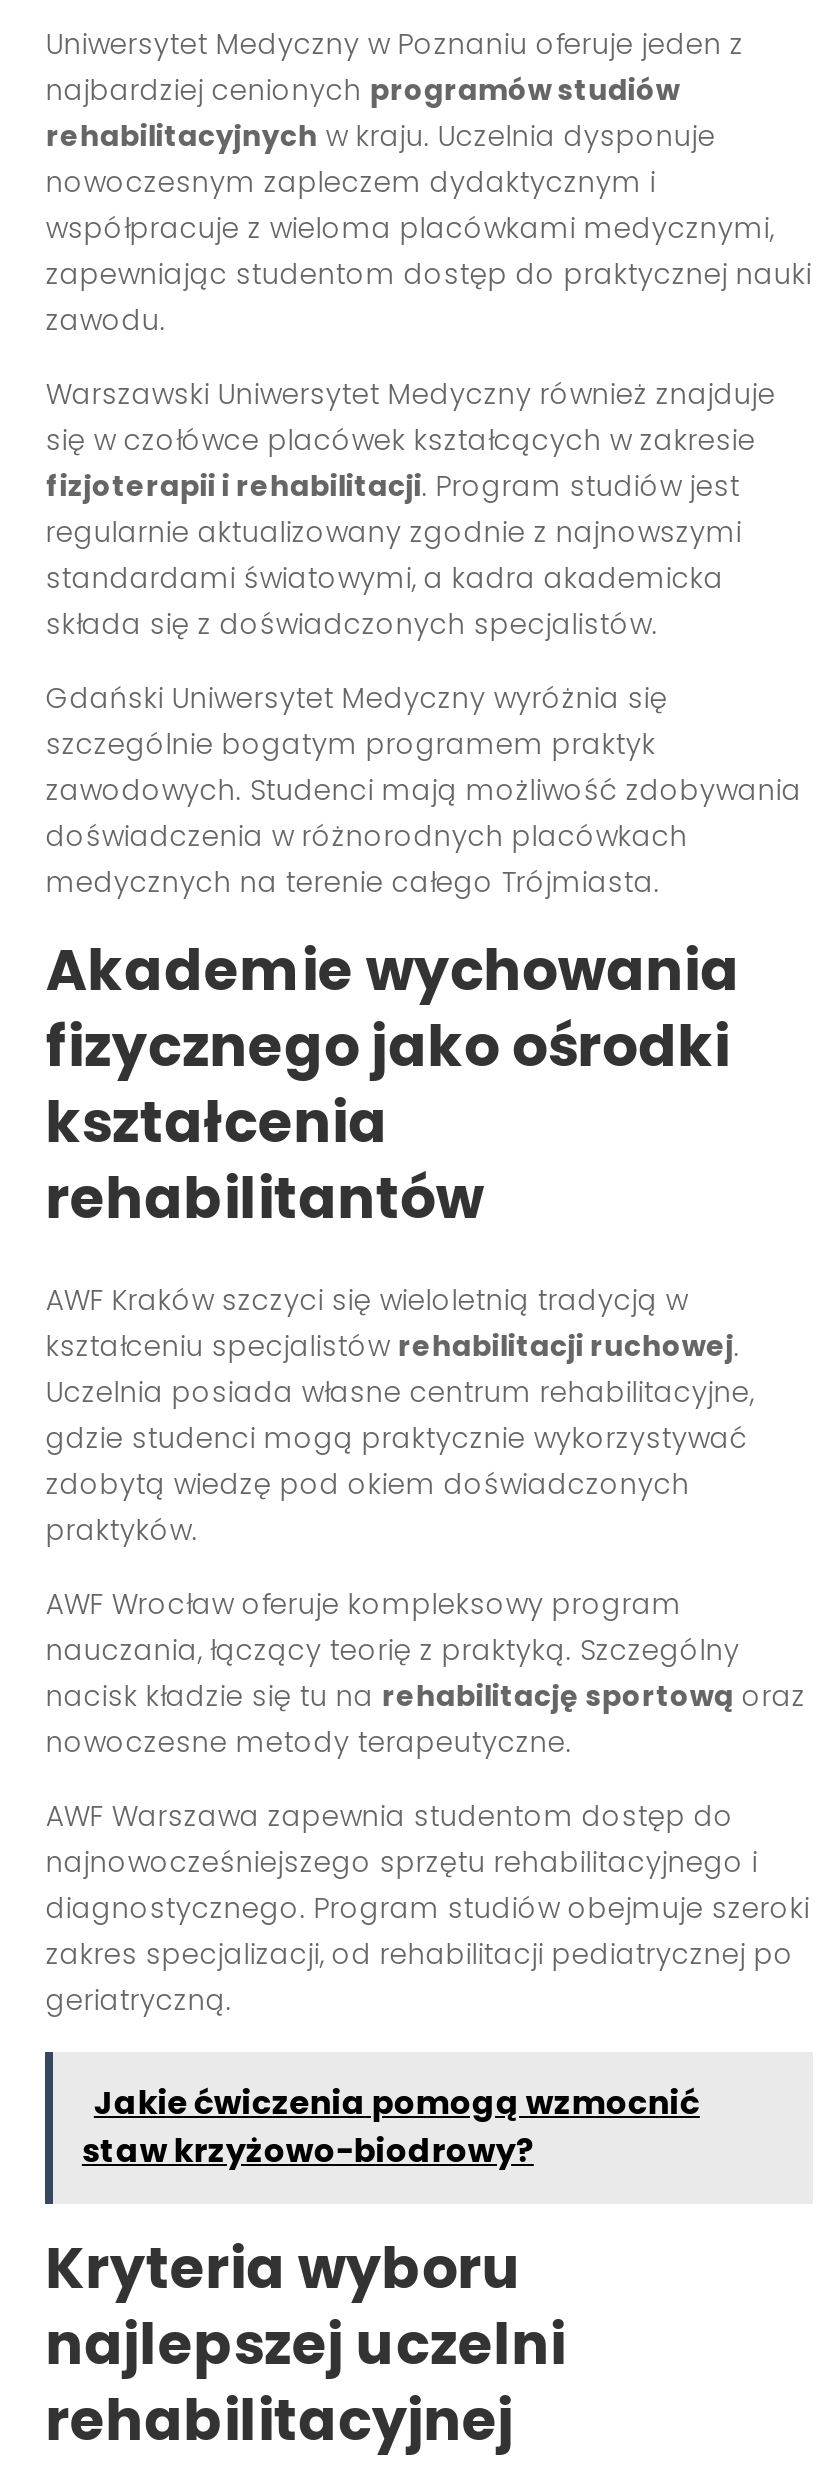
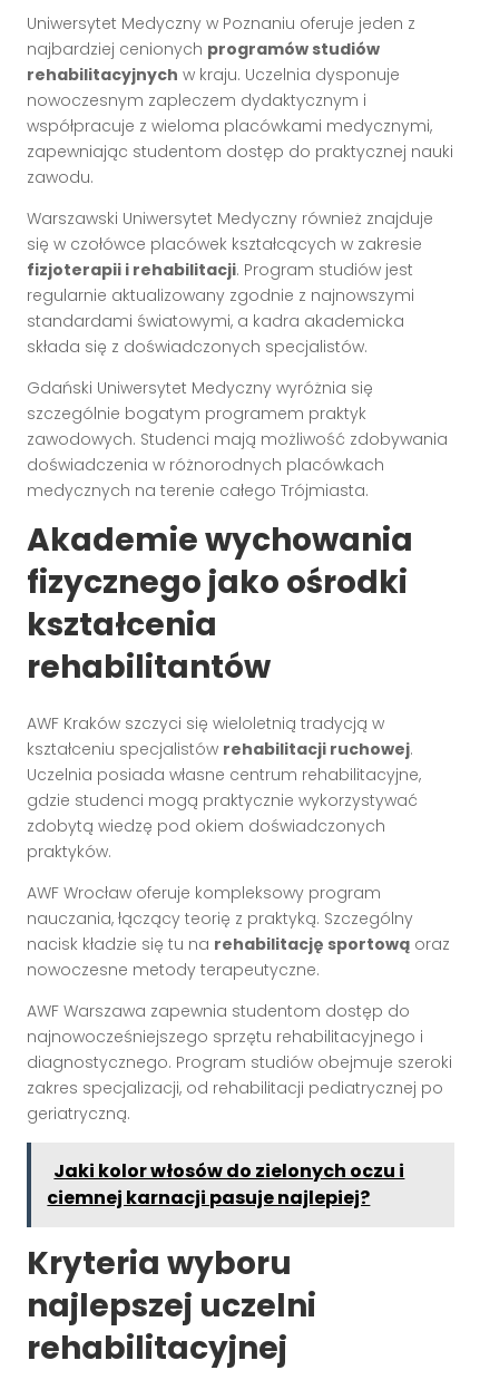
- Jakie ćwiczenia pomogą wzmocnić
- staw krzyżowo-biodrowy?
+ Jaki kolor włosów do zielonych oczu i
+ ciemnej karnacji pasuje najlepiej?
